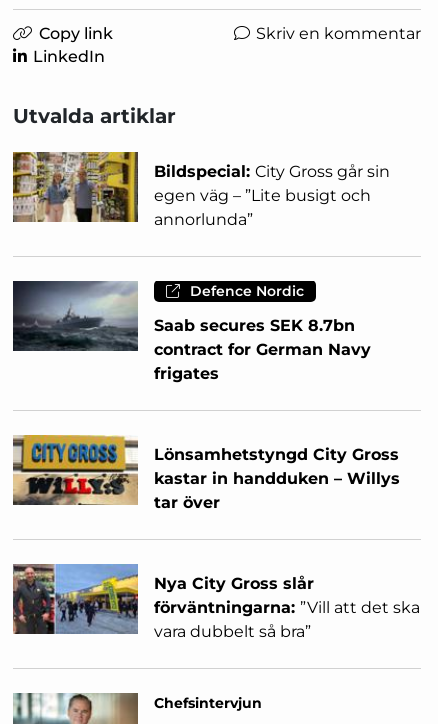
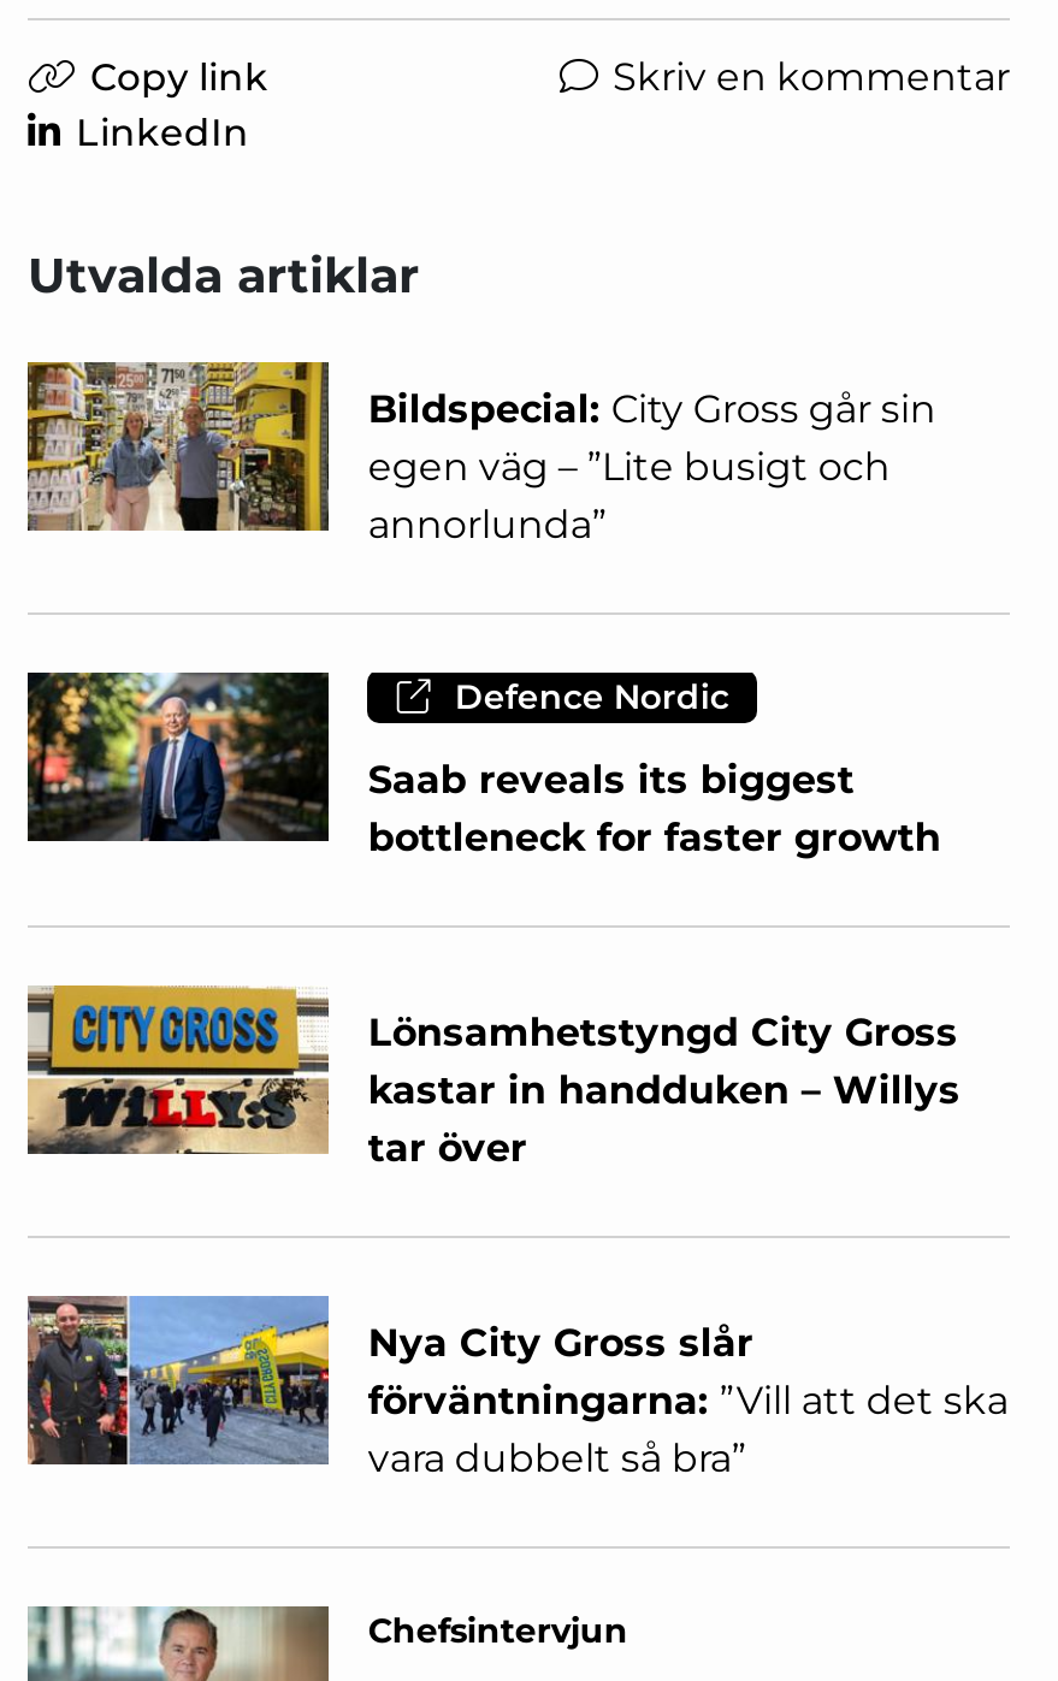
- [image]
- Saab secures SEK 8.7bn
- contract for German Navy
- frigates
+ [image]
+ Saab reveals its biggest
+ bottleneck for faster growth
